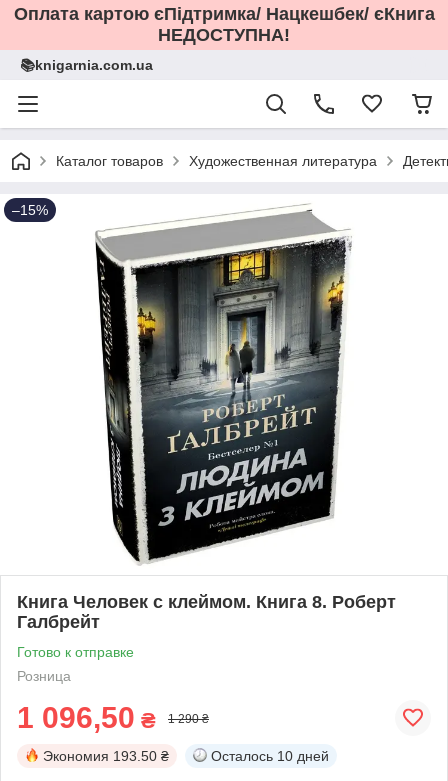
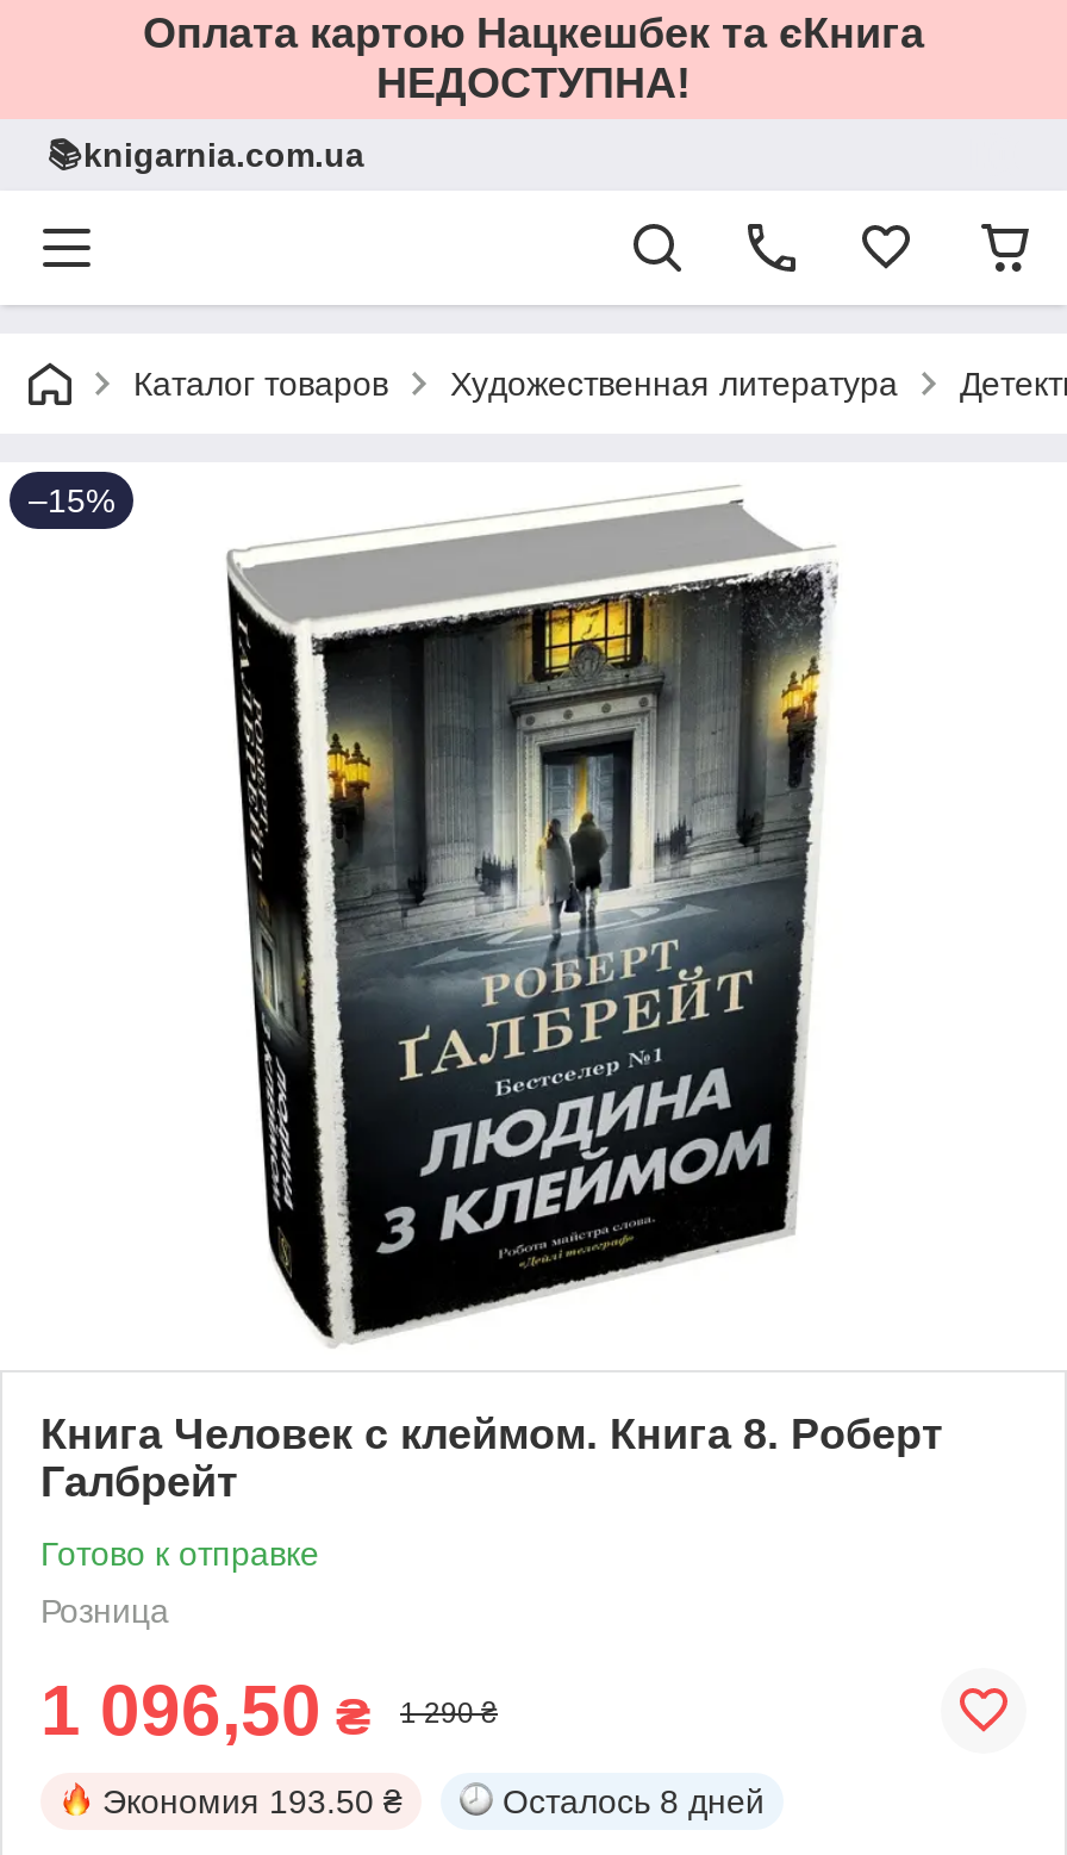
- Оплата картою єПідтримка/ Нацкешбек/ єКнига
+ Оплата картою Нацкешбек та єКнига

- Осталось 10 дней
+ Осталось 8 дней
